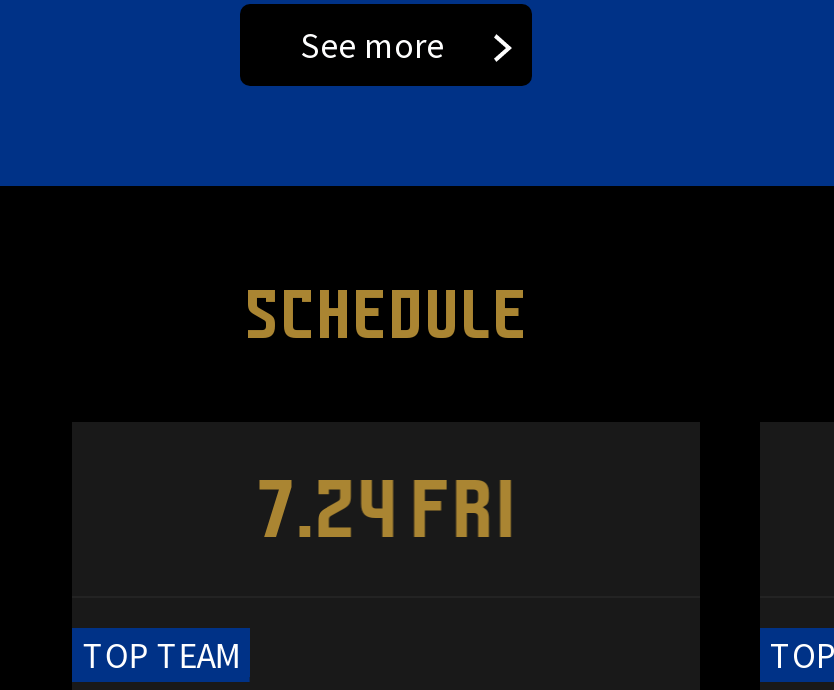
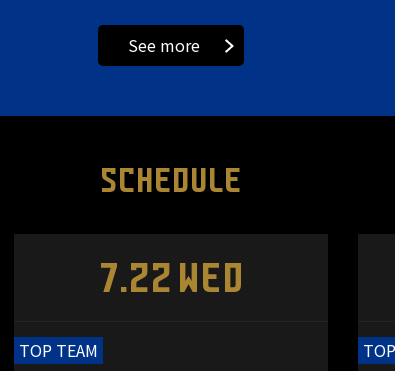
- 7.24 Fri
+ 7.22 Wed
